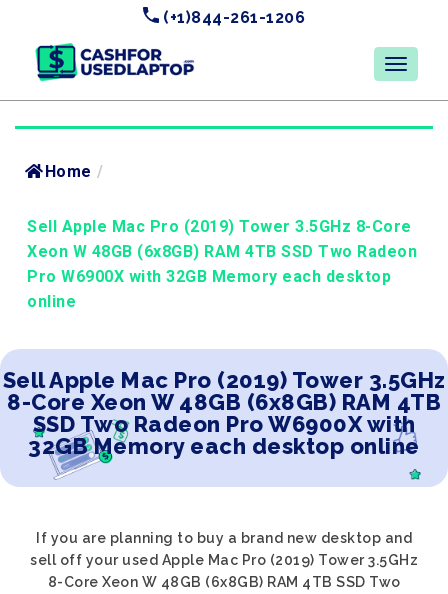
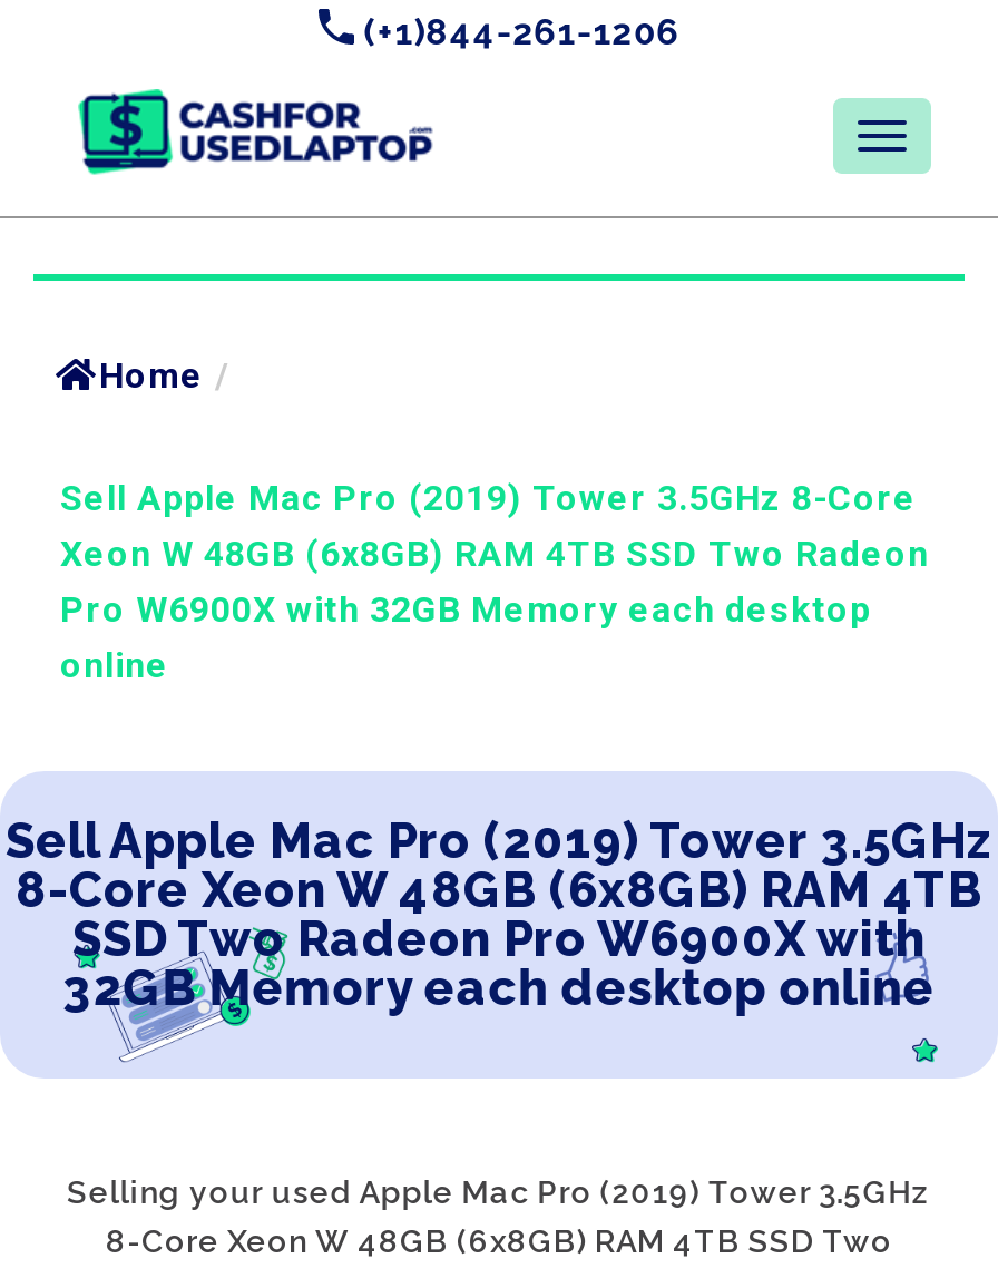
- If you are planning to buy a brand new desktop and
- sell off your used Apple Mac Pro (2019) Tower 3.5GHz
+ Selling your used Apple Mac Pro (2019) Tower 3.5GHz
